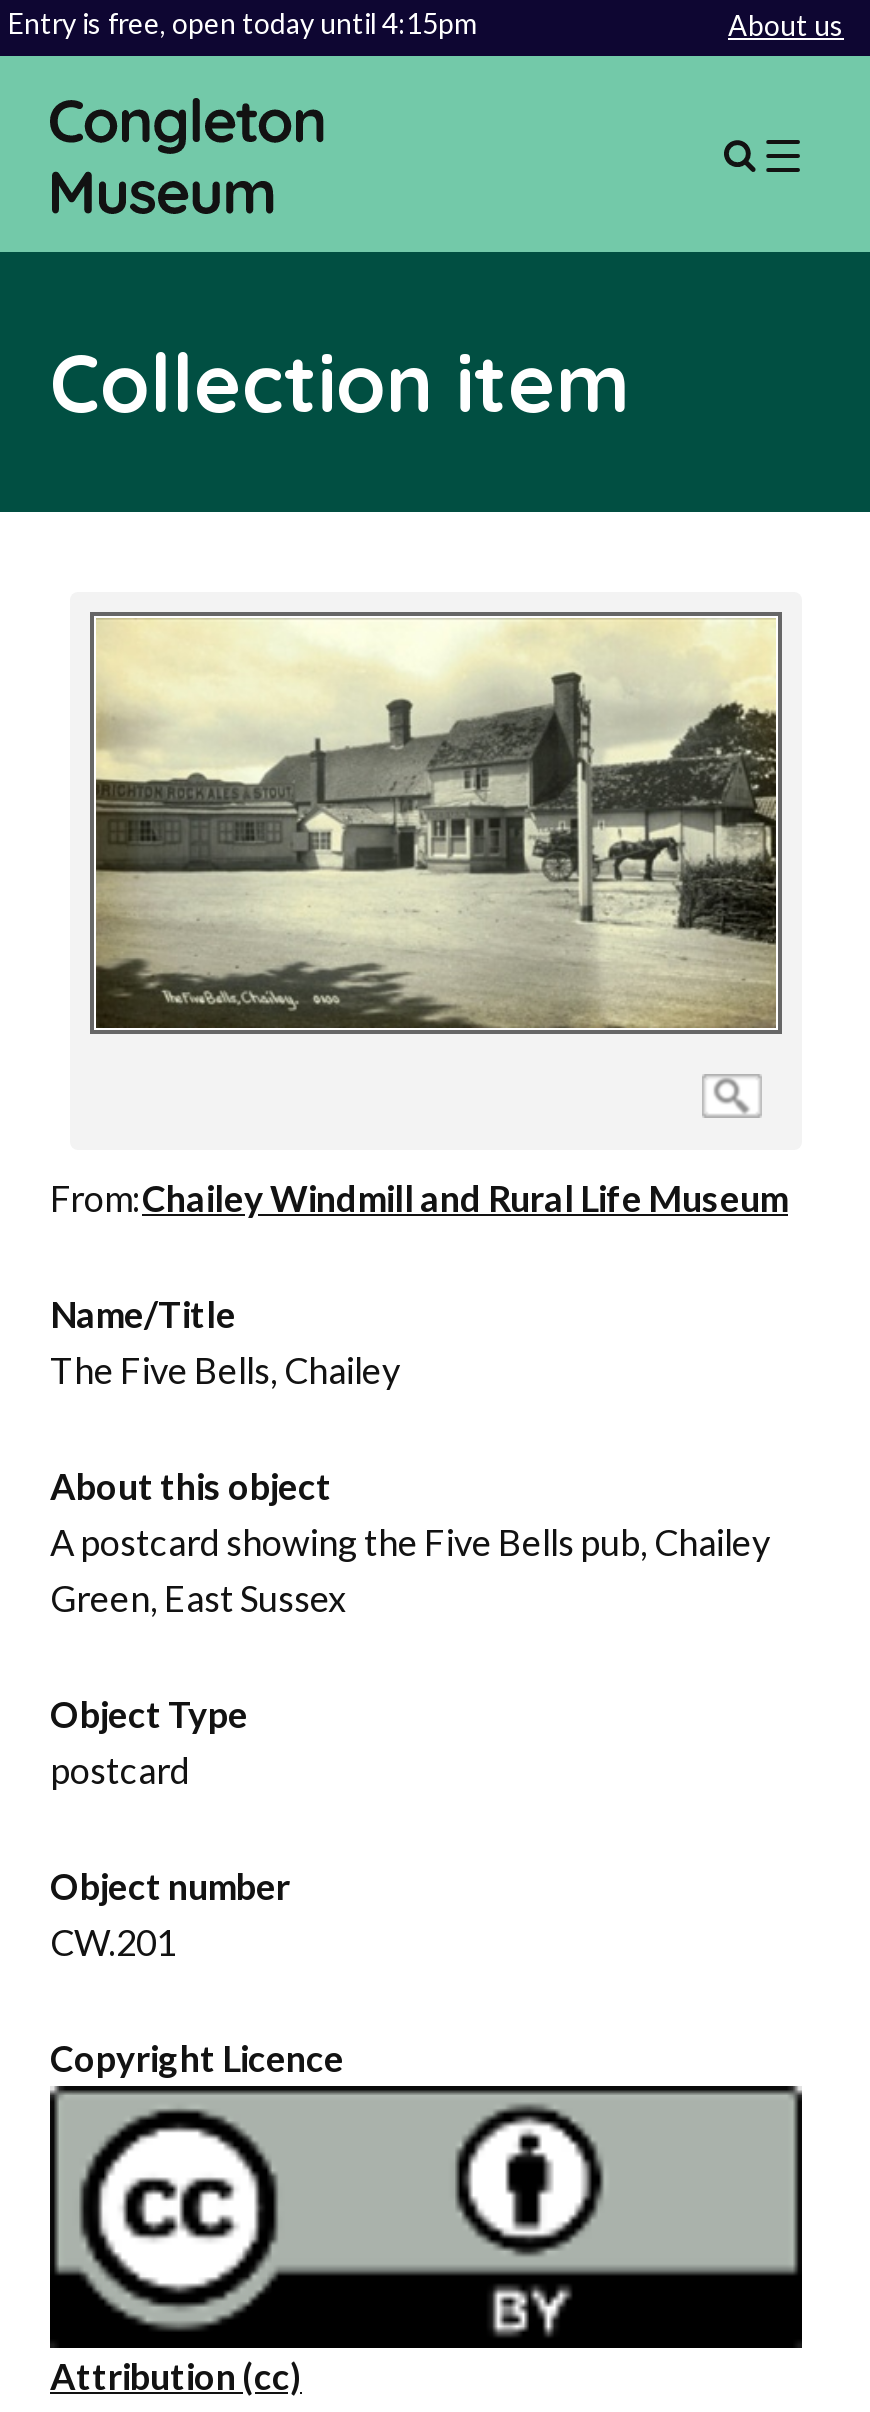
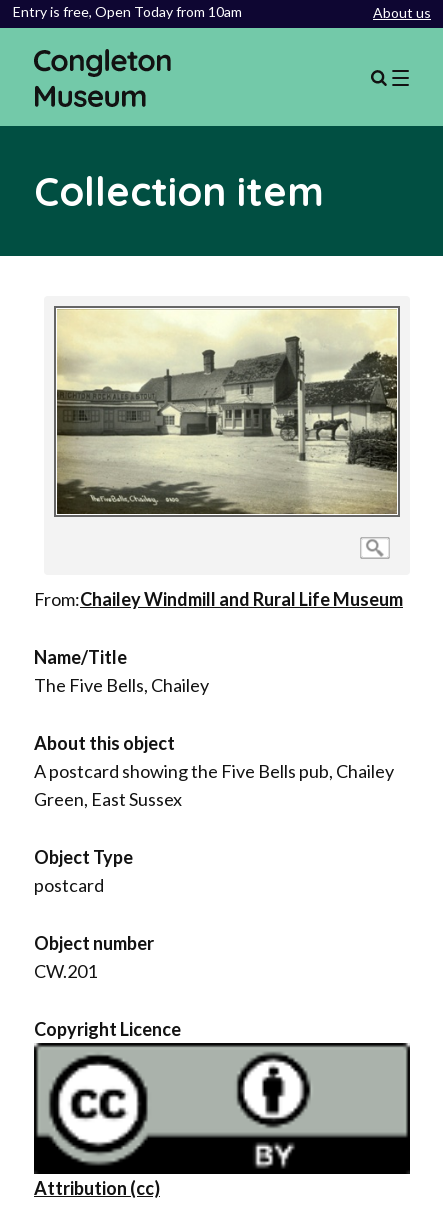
- Entry is free, open today until 4:15pm
+ Entry is free, Open Today from 10am
